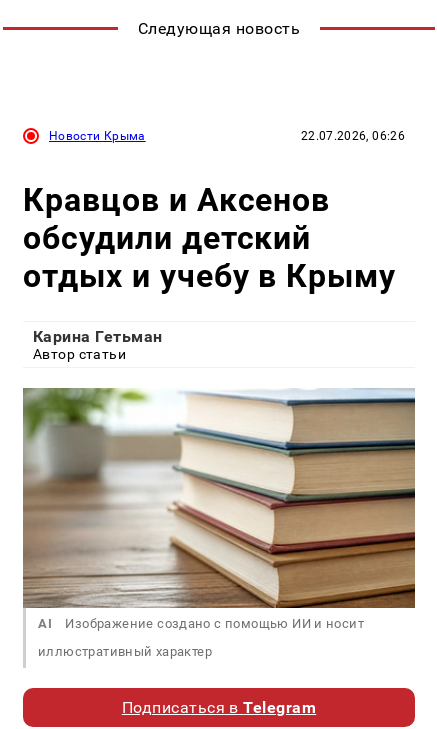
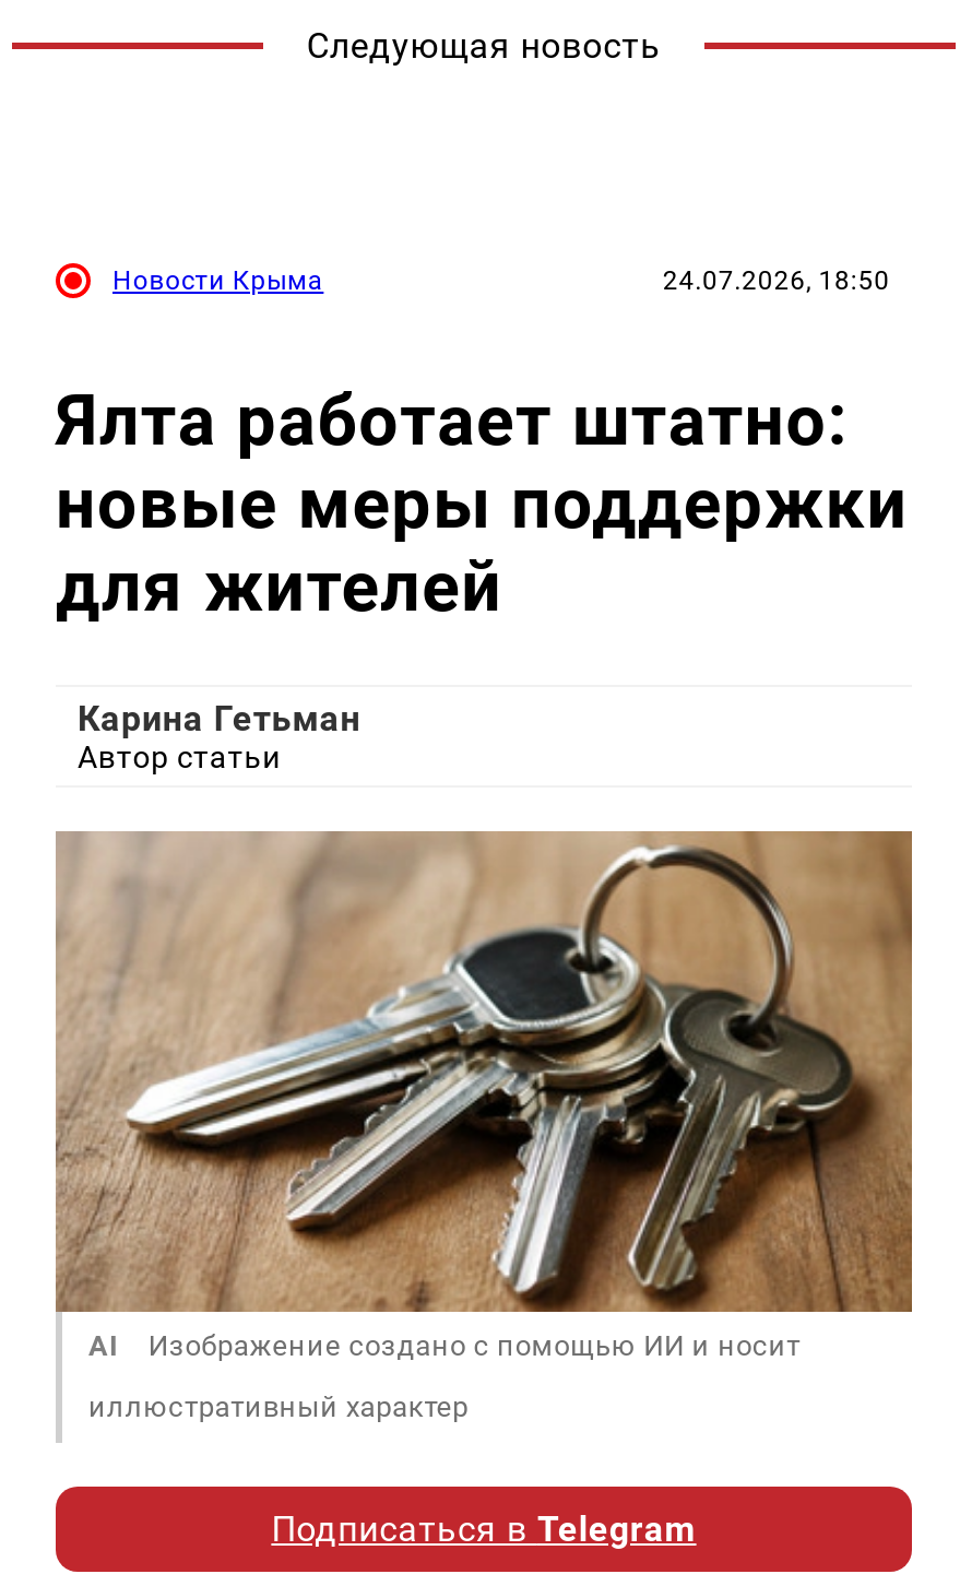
- 22.07.2026, 06:26
+ 24.07.2026, 18:50

- Кравцов и Аксенов
- обсудили детский
- отдых и учебу в Крыму
+ Ялта работает штатно:
+ новые меры поддержки
+ для жителей

- [image]
+ [image]
